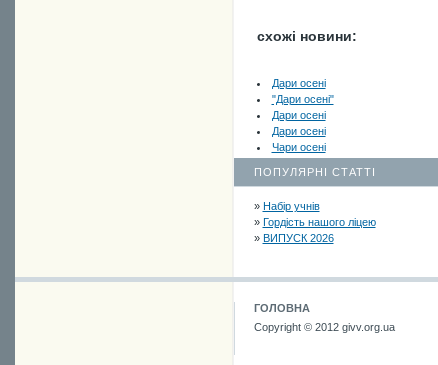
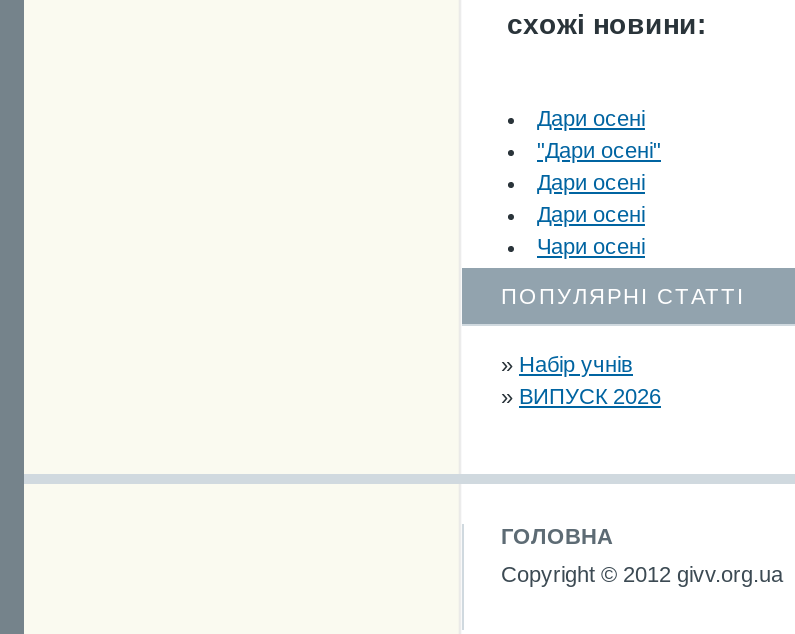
- » Гордість нашого ліцею
